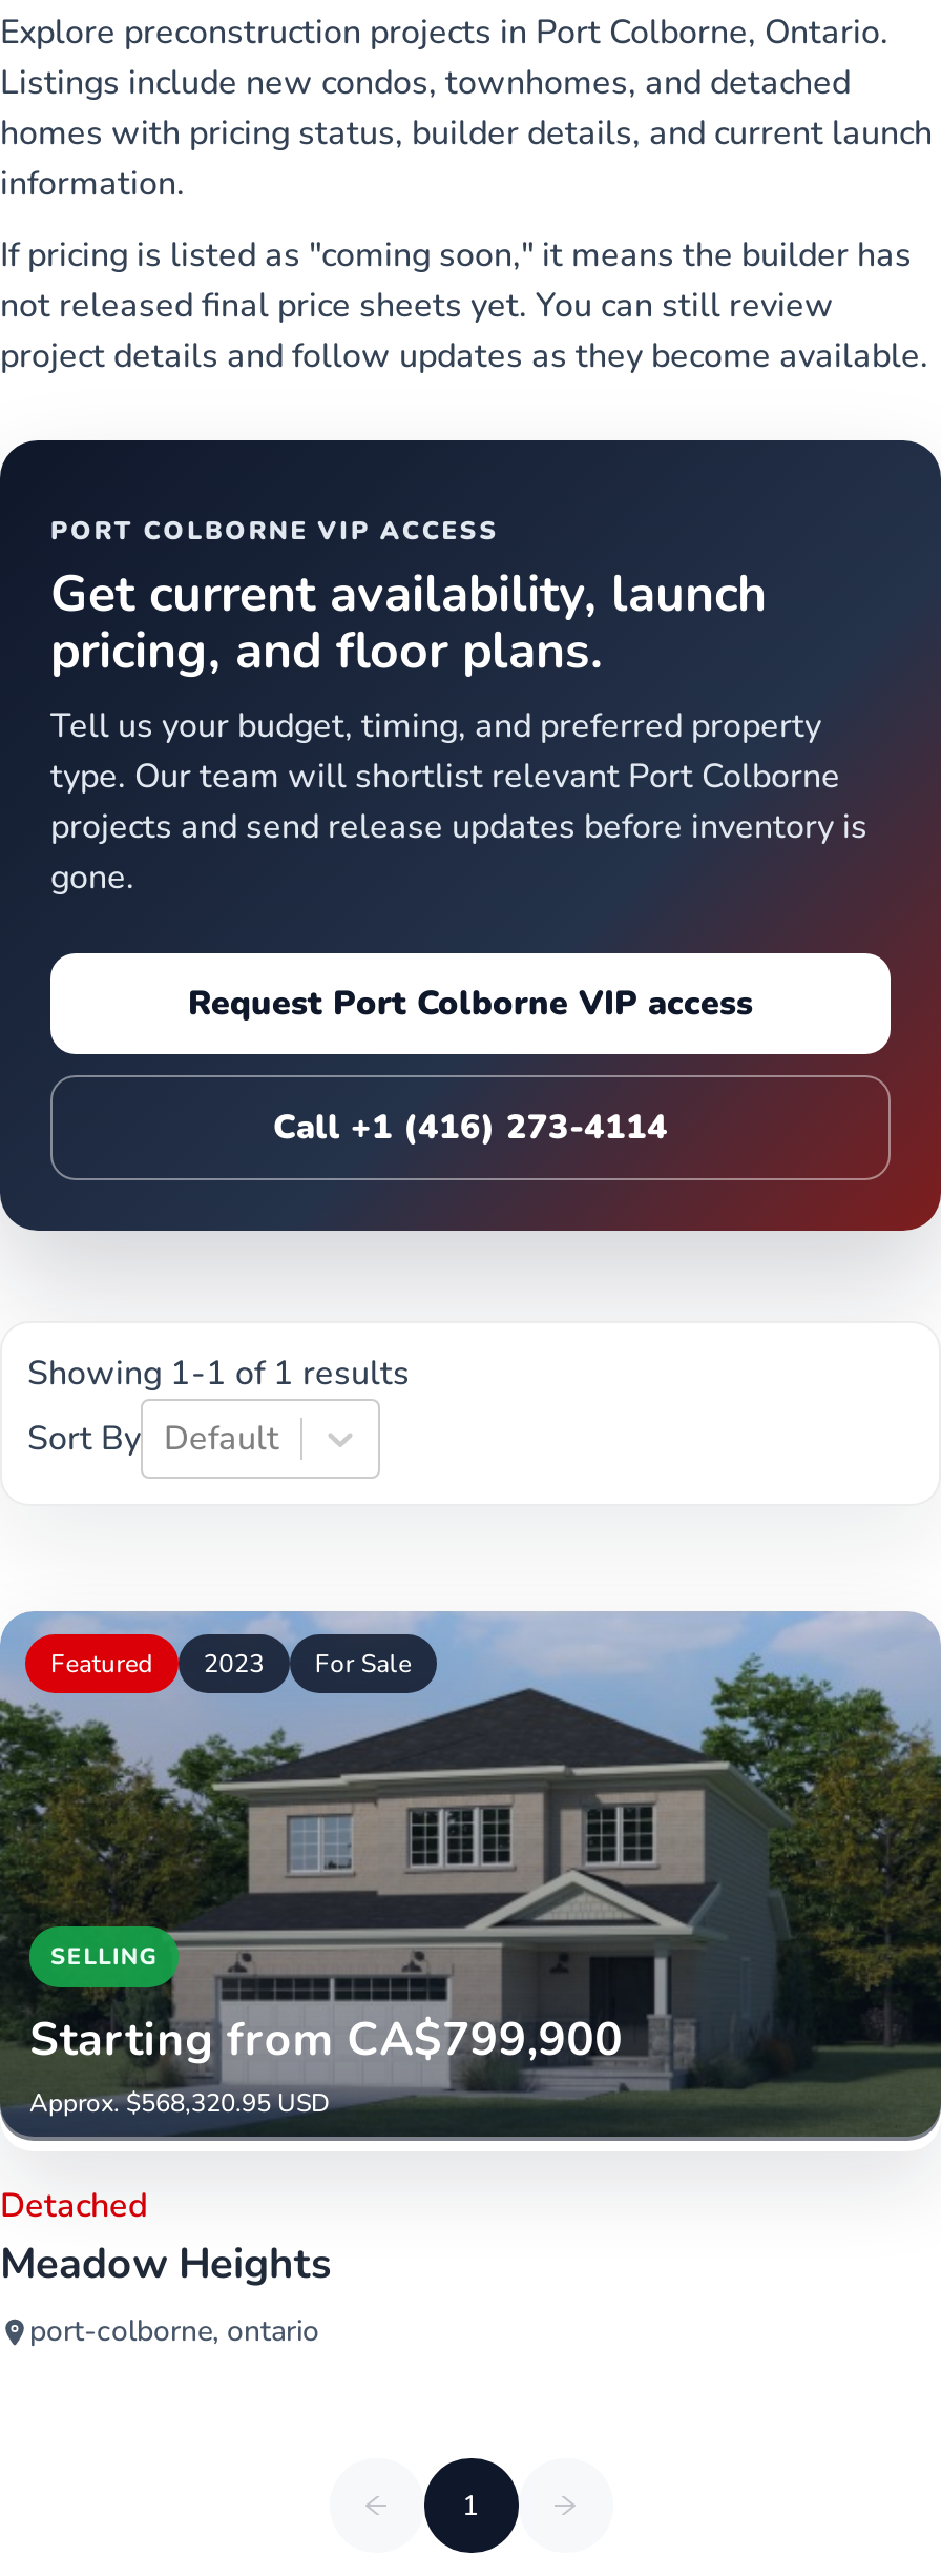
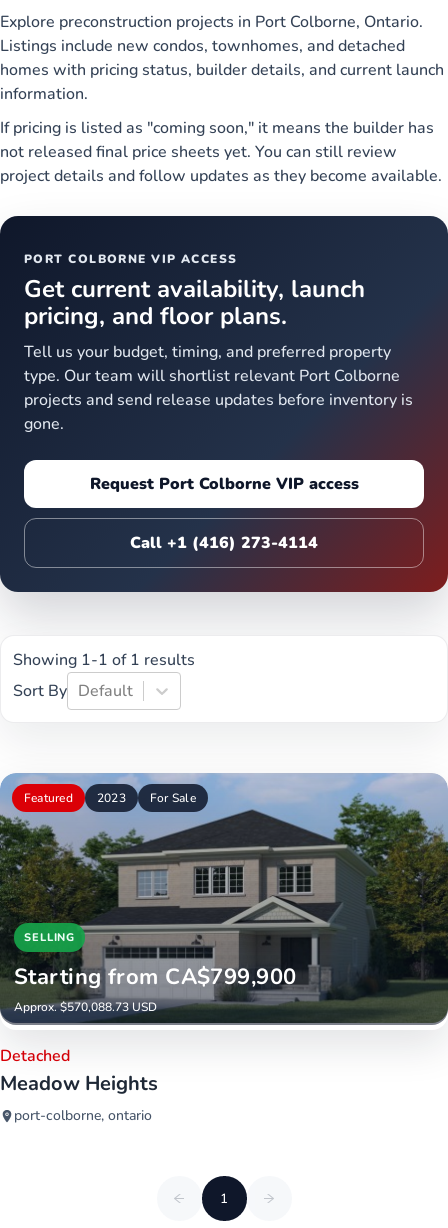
- Approx. $568,320.95 USD
+ Approx. $570,088.73 USD
